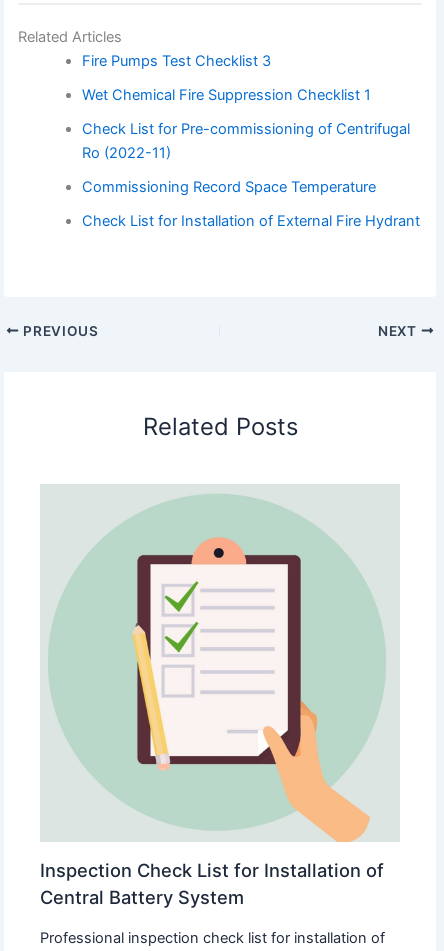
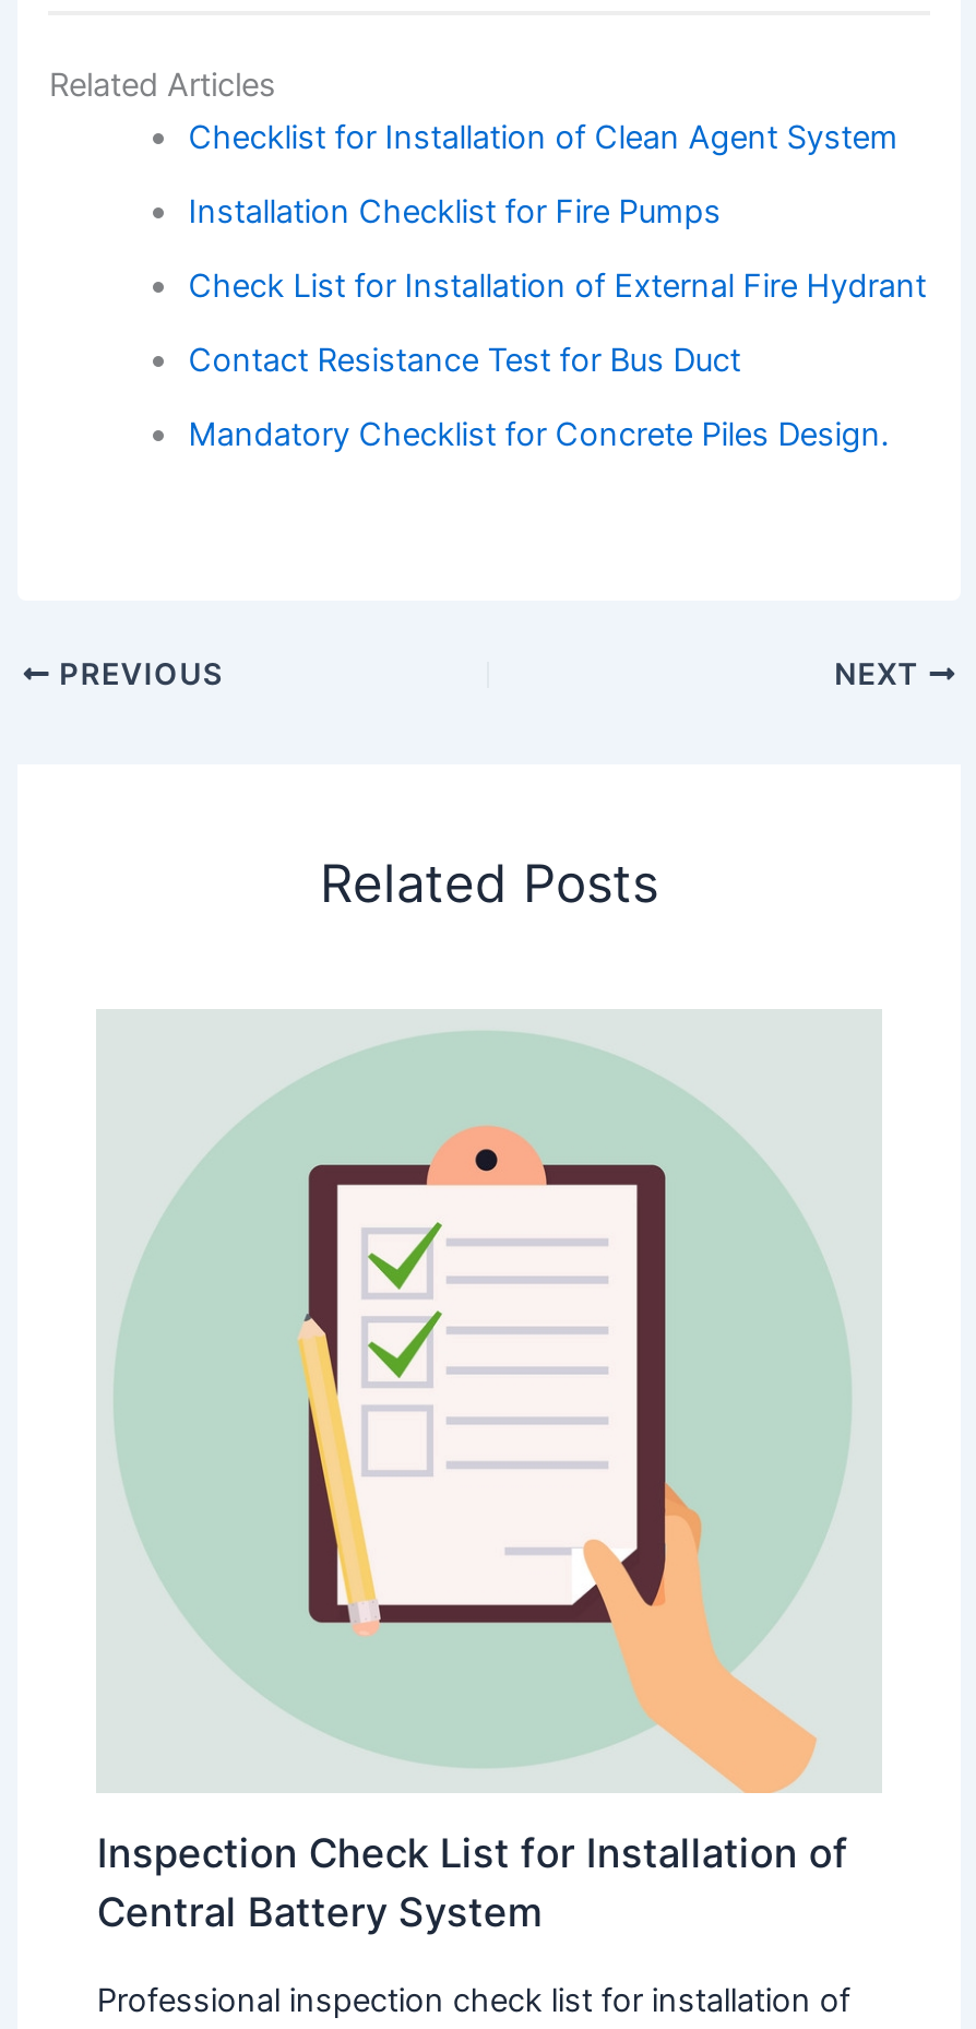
- Fire Pumps Test Checklist 3
- Wet Chemical Fire Suppression Checklist 1
- Check List for Pre-commissioning of Centrifugal
- Ro (2022-11)
- Commissioning Record Space Temperature
+ Checklist for Installation of Clean Agent System
+ Installation Checklist for Fire Pumps

moved up: Check List for Installation of External Fire Hydrant

+ Contact Resistance Test for Bus Duct
+ Mandatory Checklist for Concrete Piles Design.
